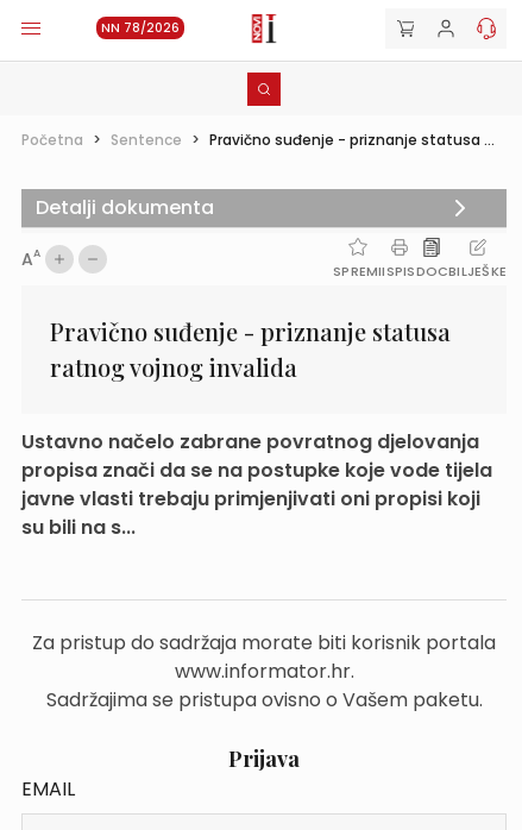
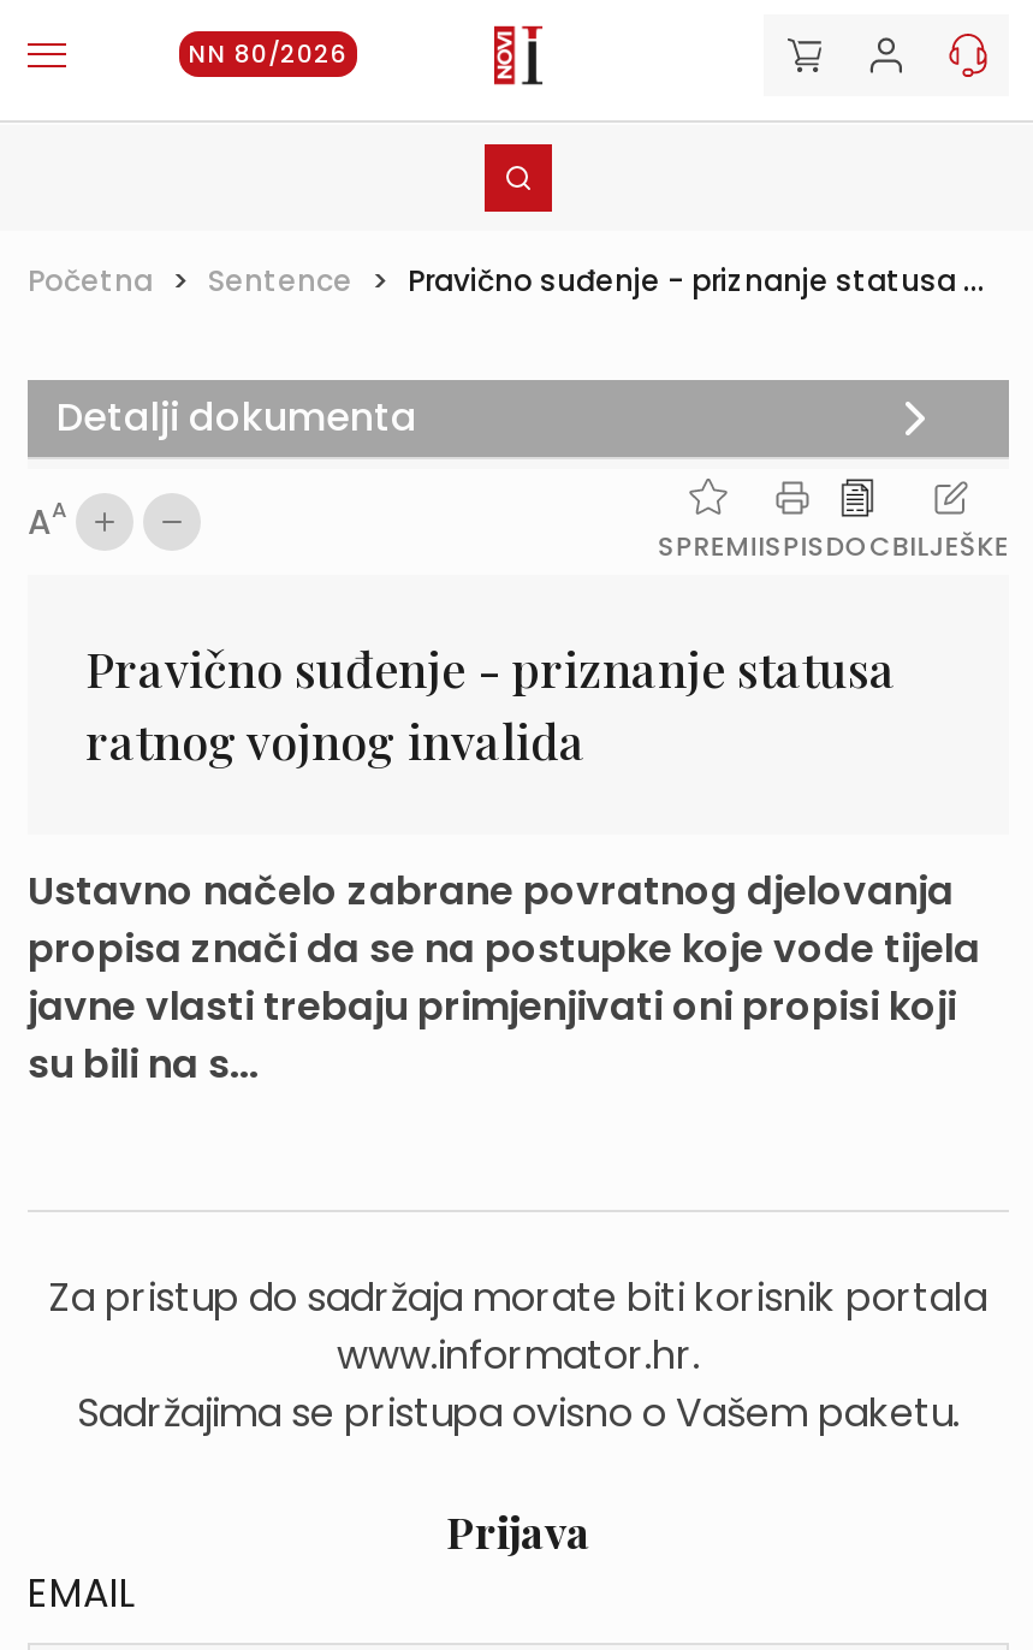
- NN 78/2026
+ NN 80/2026
